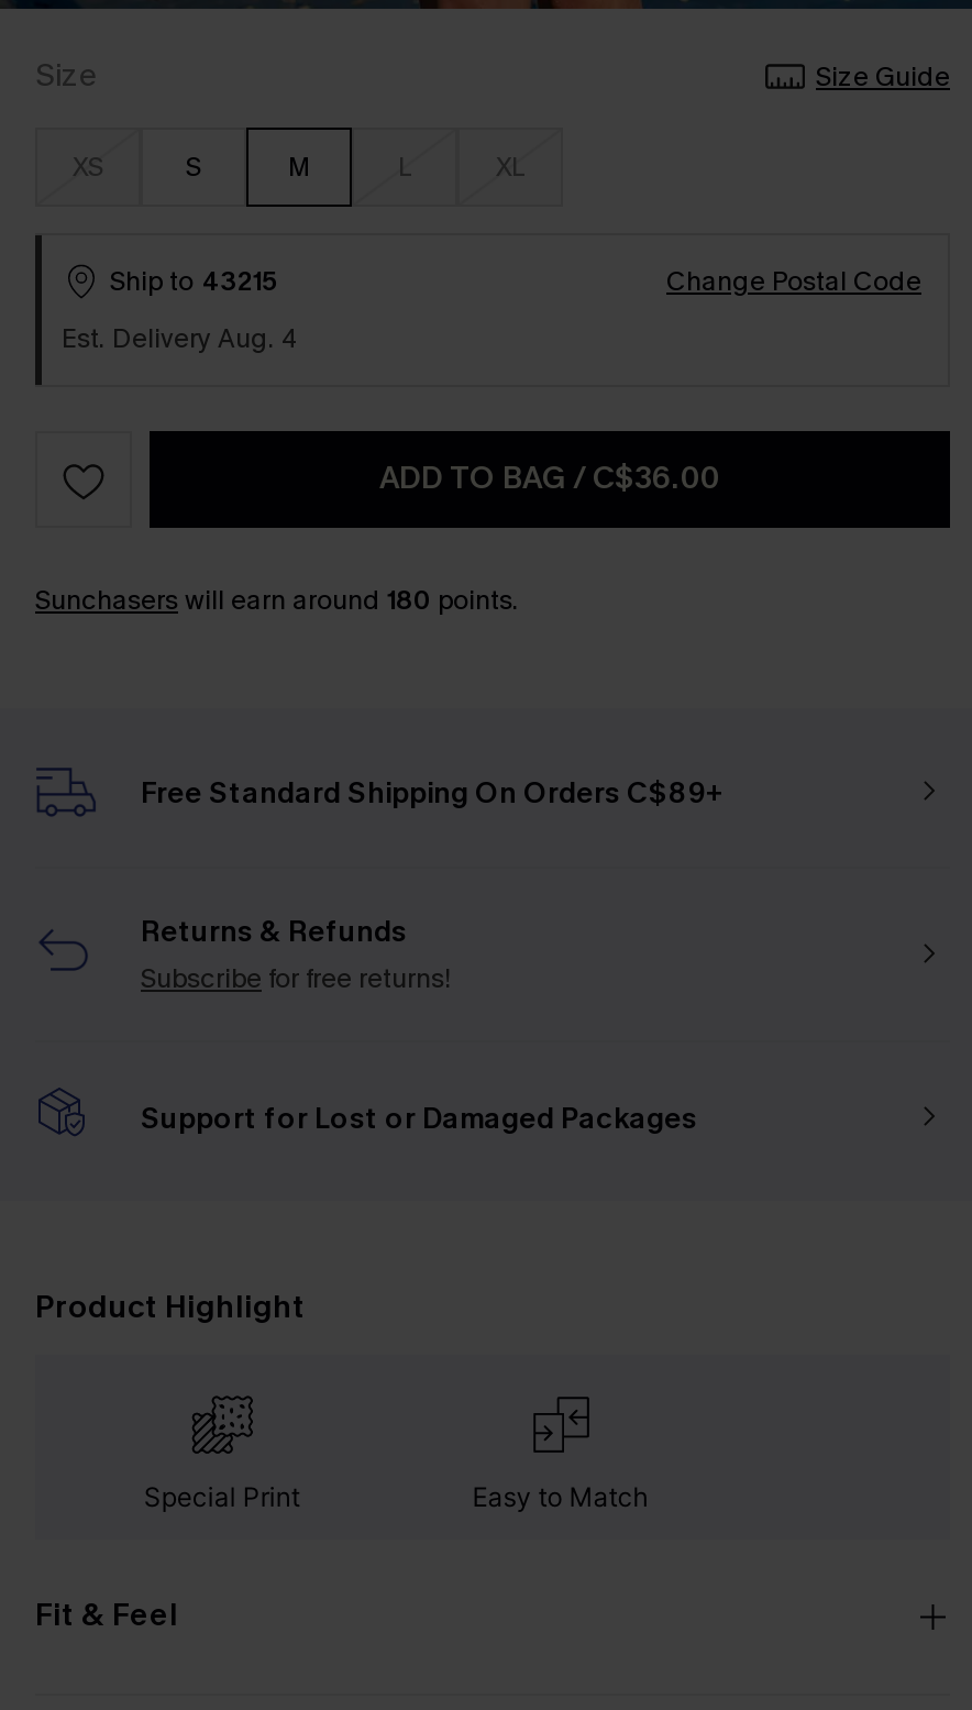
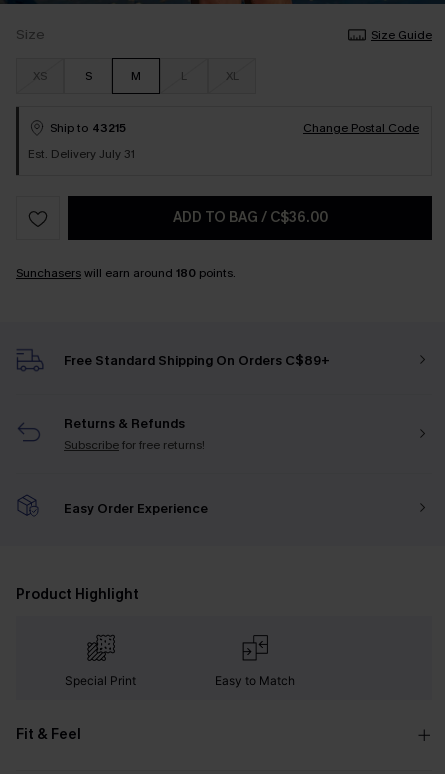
- Est. Delivery Aug. 4
+ Est. Delivery July 31

- Support for Lost or Damaged Packages
+ Easy Order Experience
